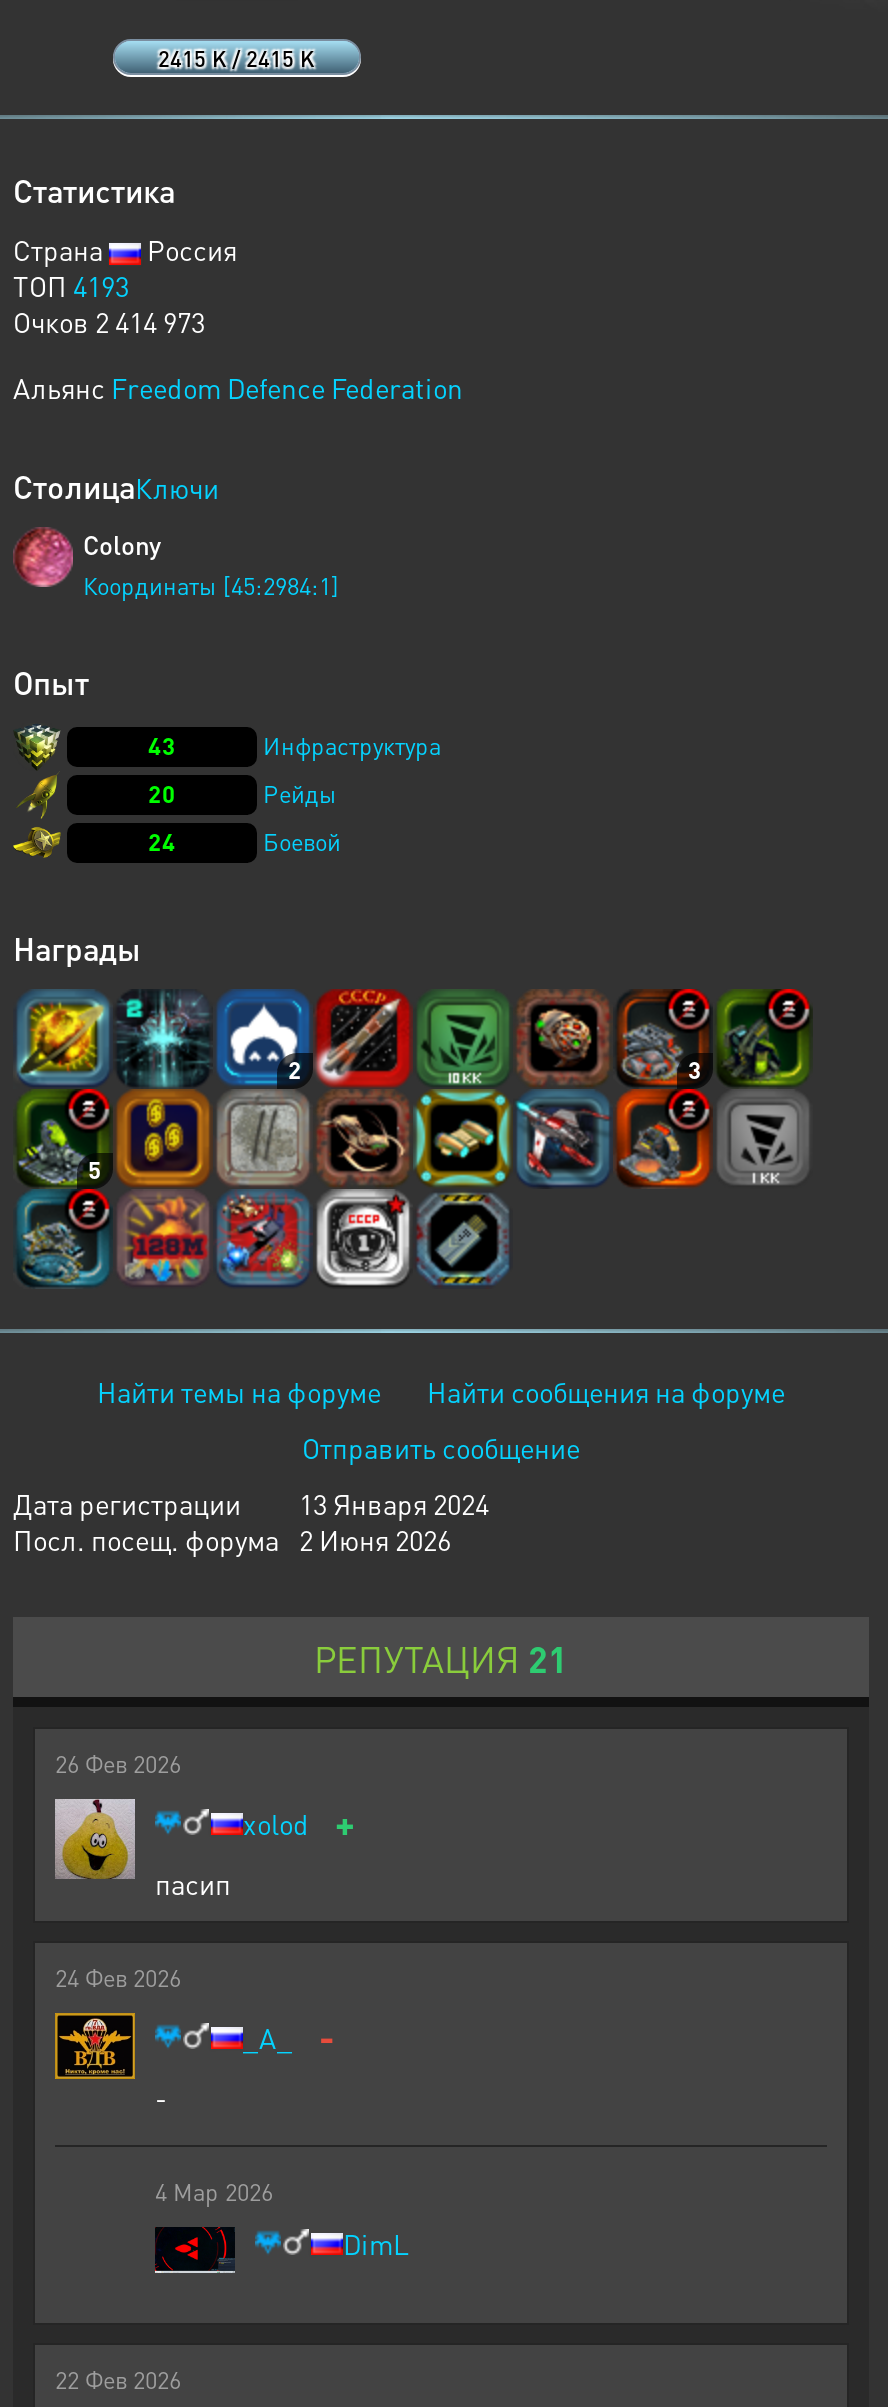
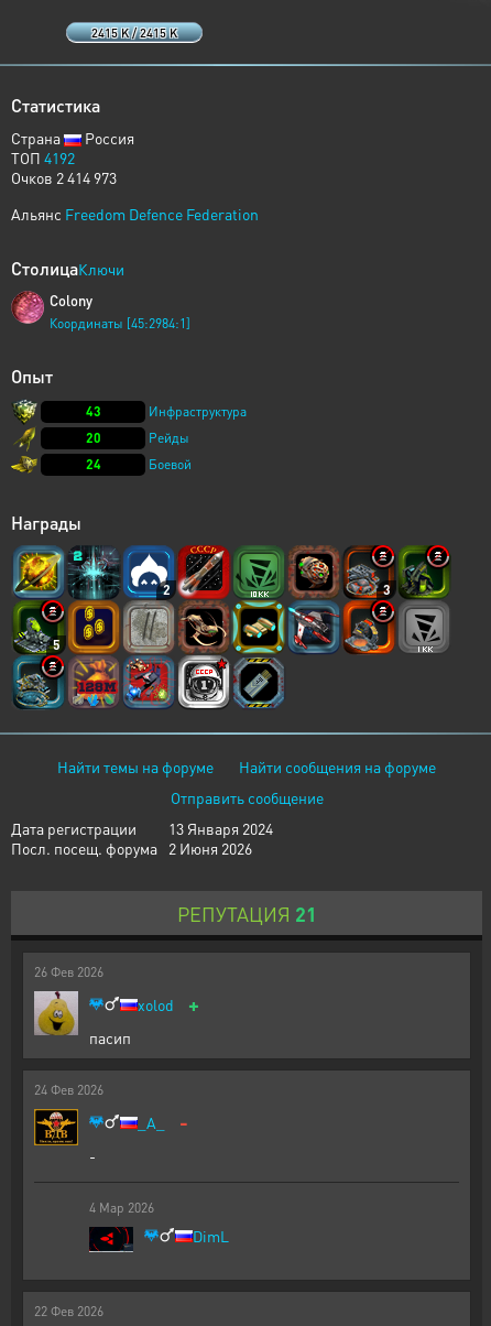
- ТОП 4193
+ ТОП 4192
